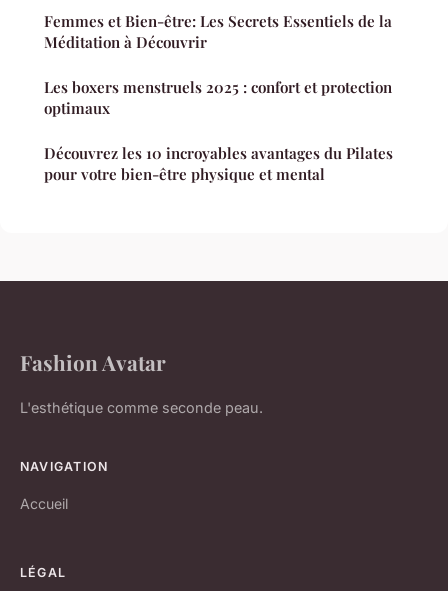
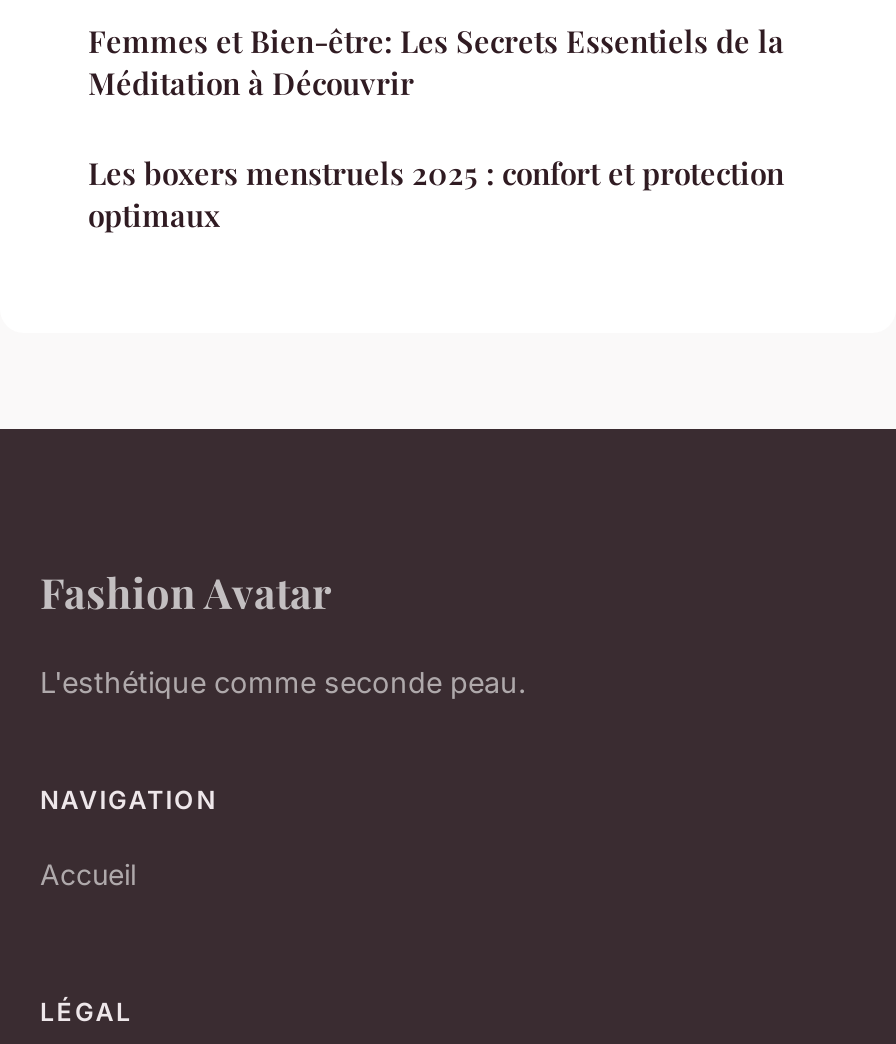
- Découvrez les 10 incroyables avantages du Pilates
- pour votre bien-être physique et mental
